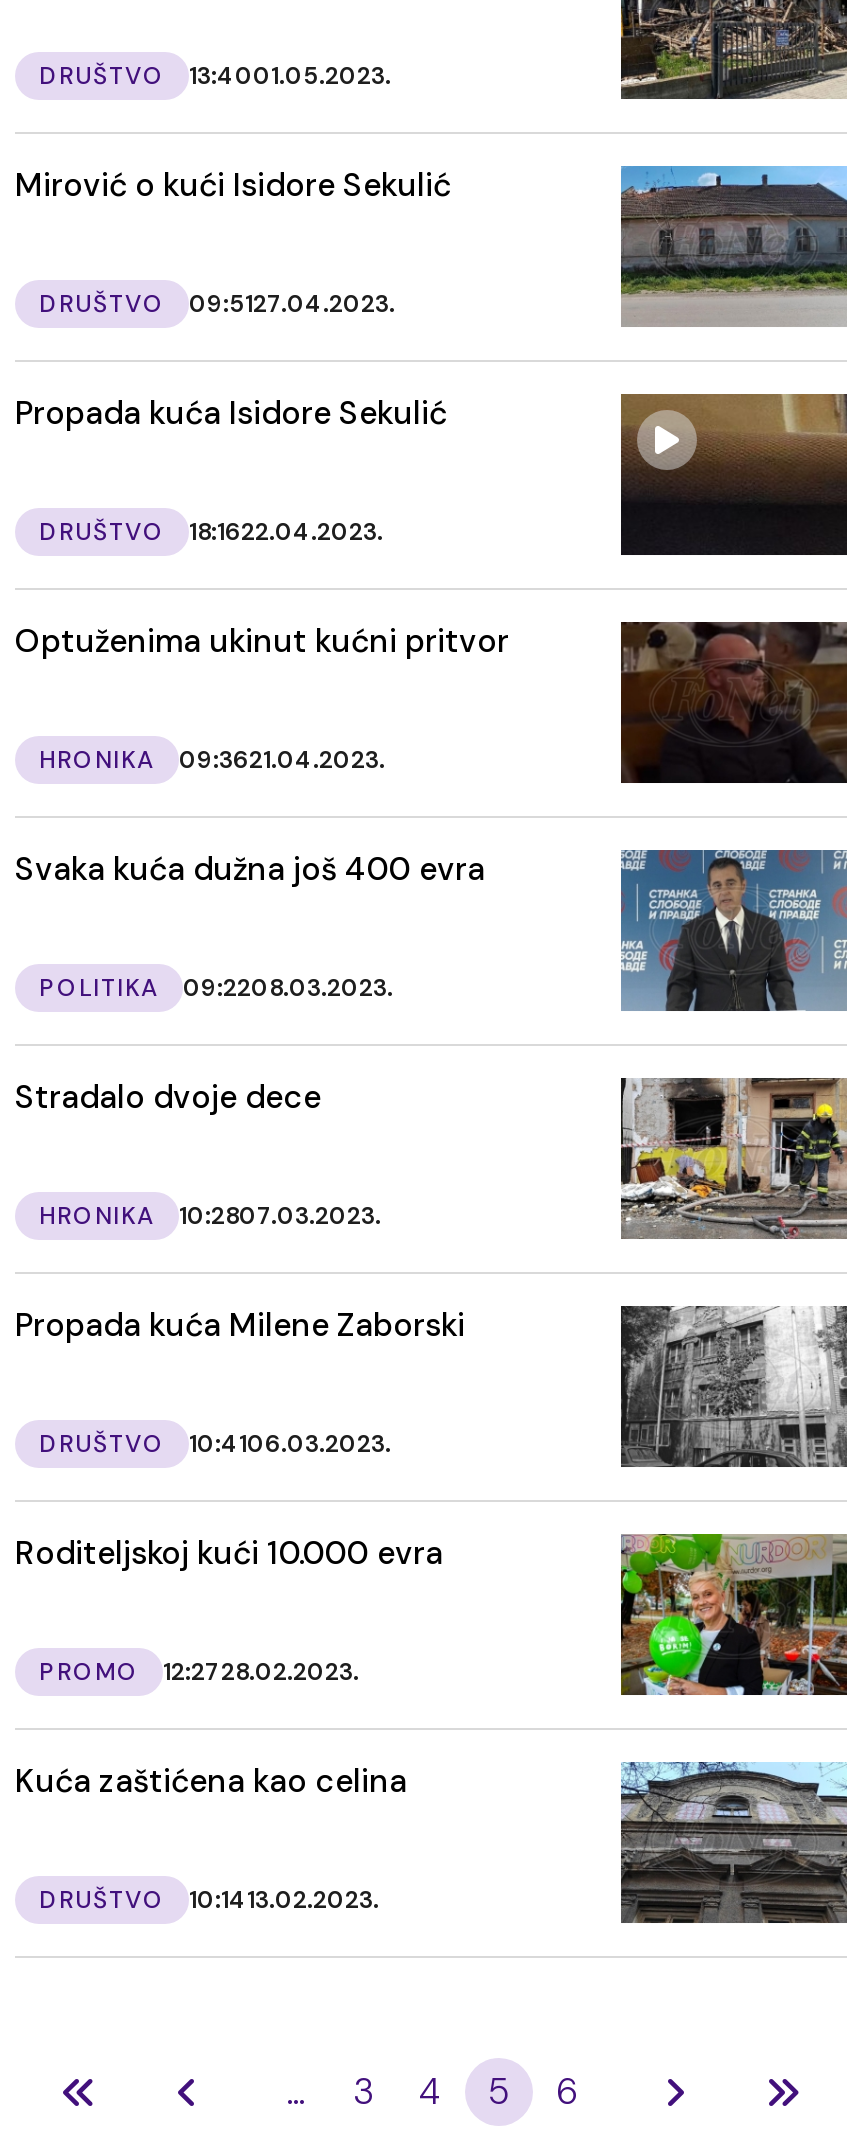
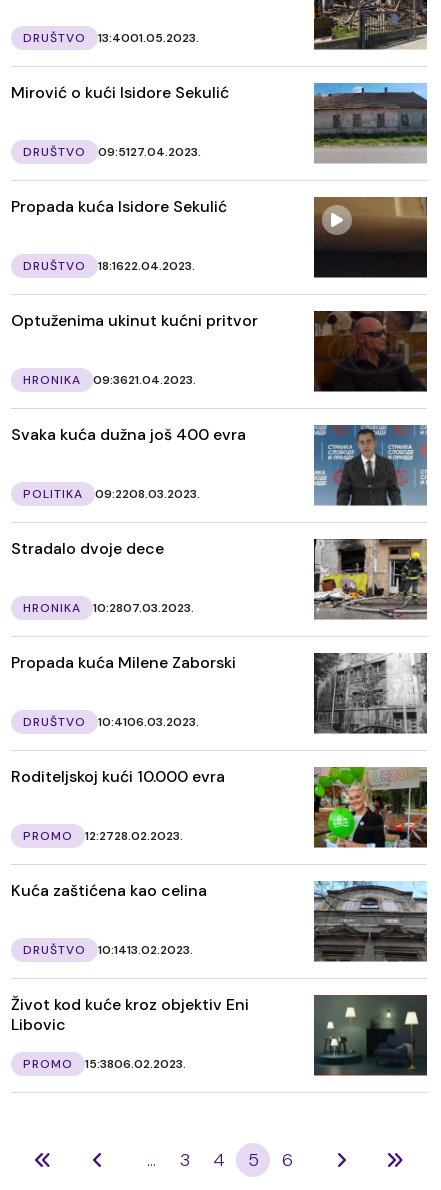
+ Život kod kuće kroz objektiv Eni
+ Libovic
+ PROMO
+ 15:3806.02.2023.

+ [image]
